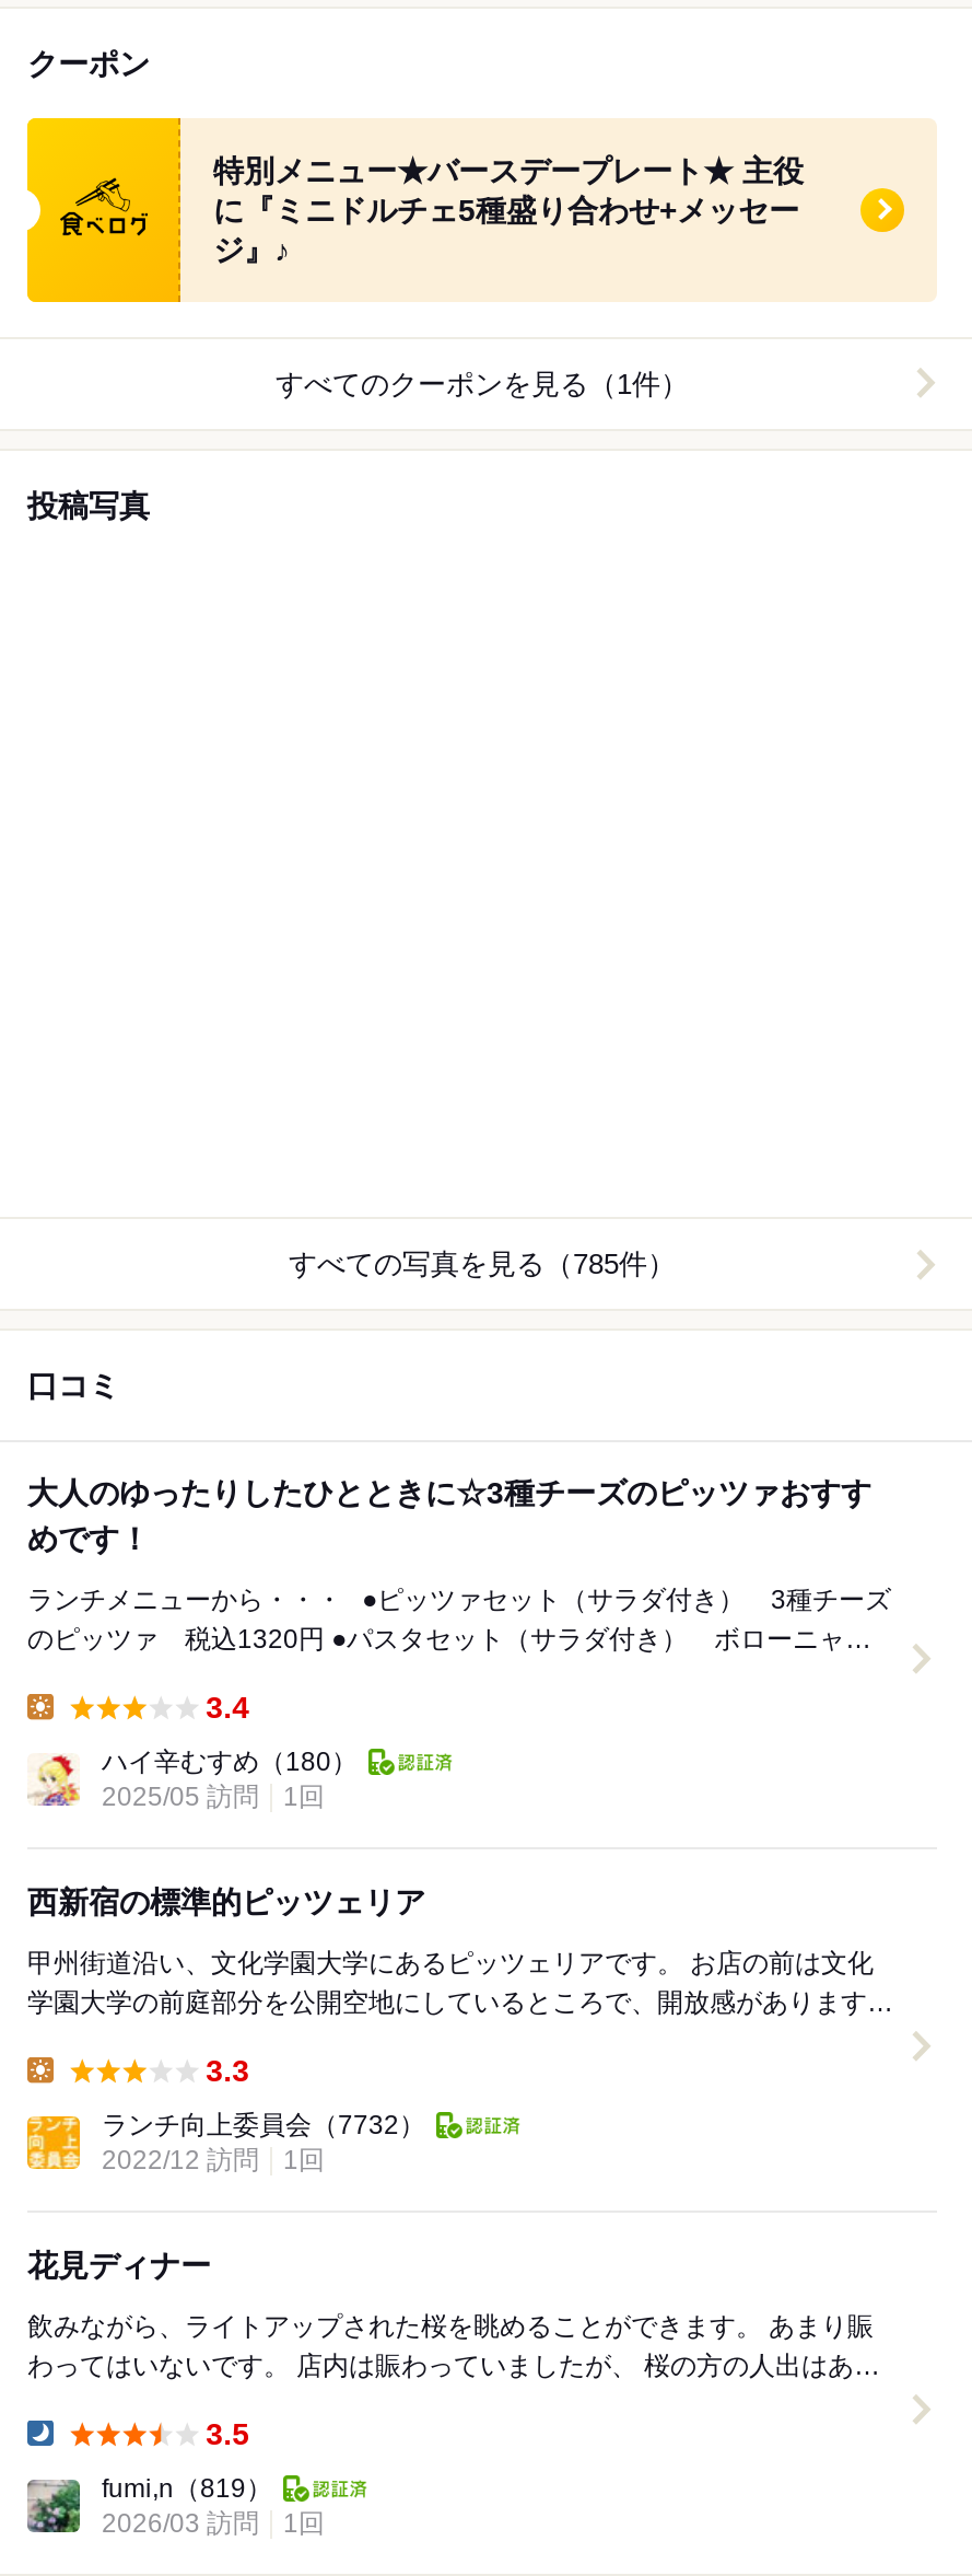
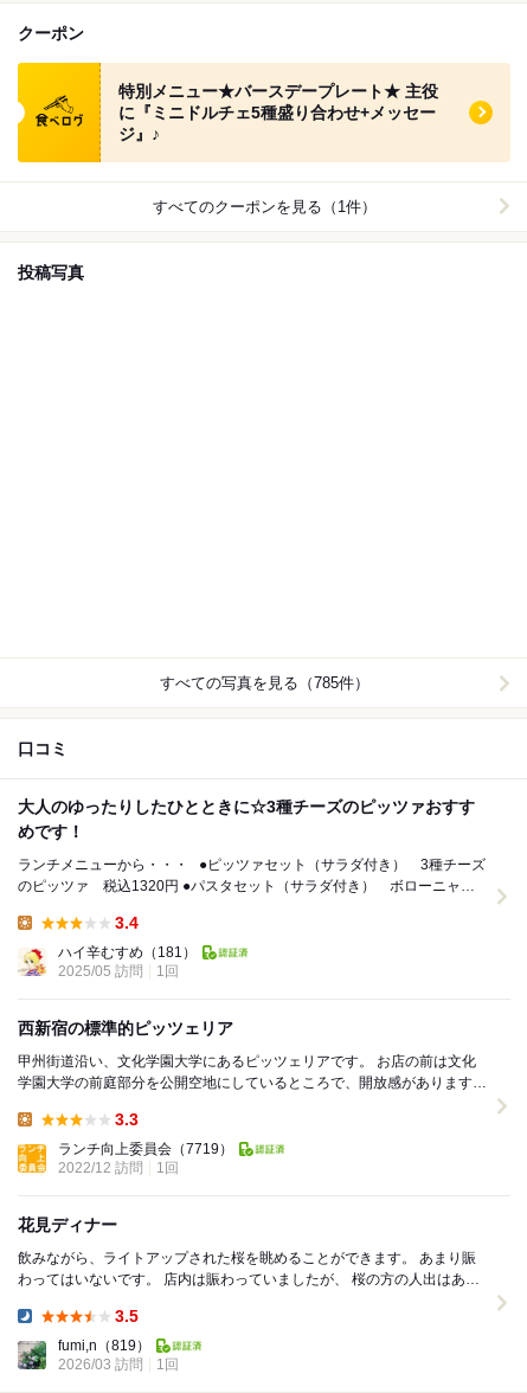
- ハイ辛むすめ（180）
+ ハイ辛むすめ（181）

- ランチ向上委員会（7732）
+ ランチ向上委員会（7719）
